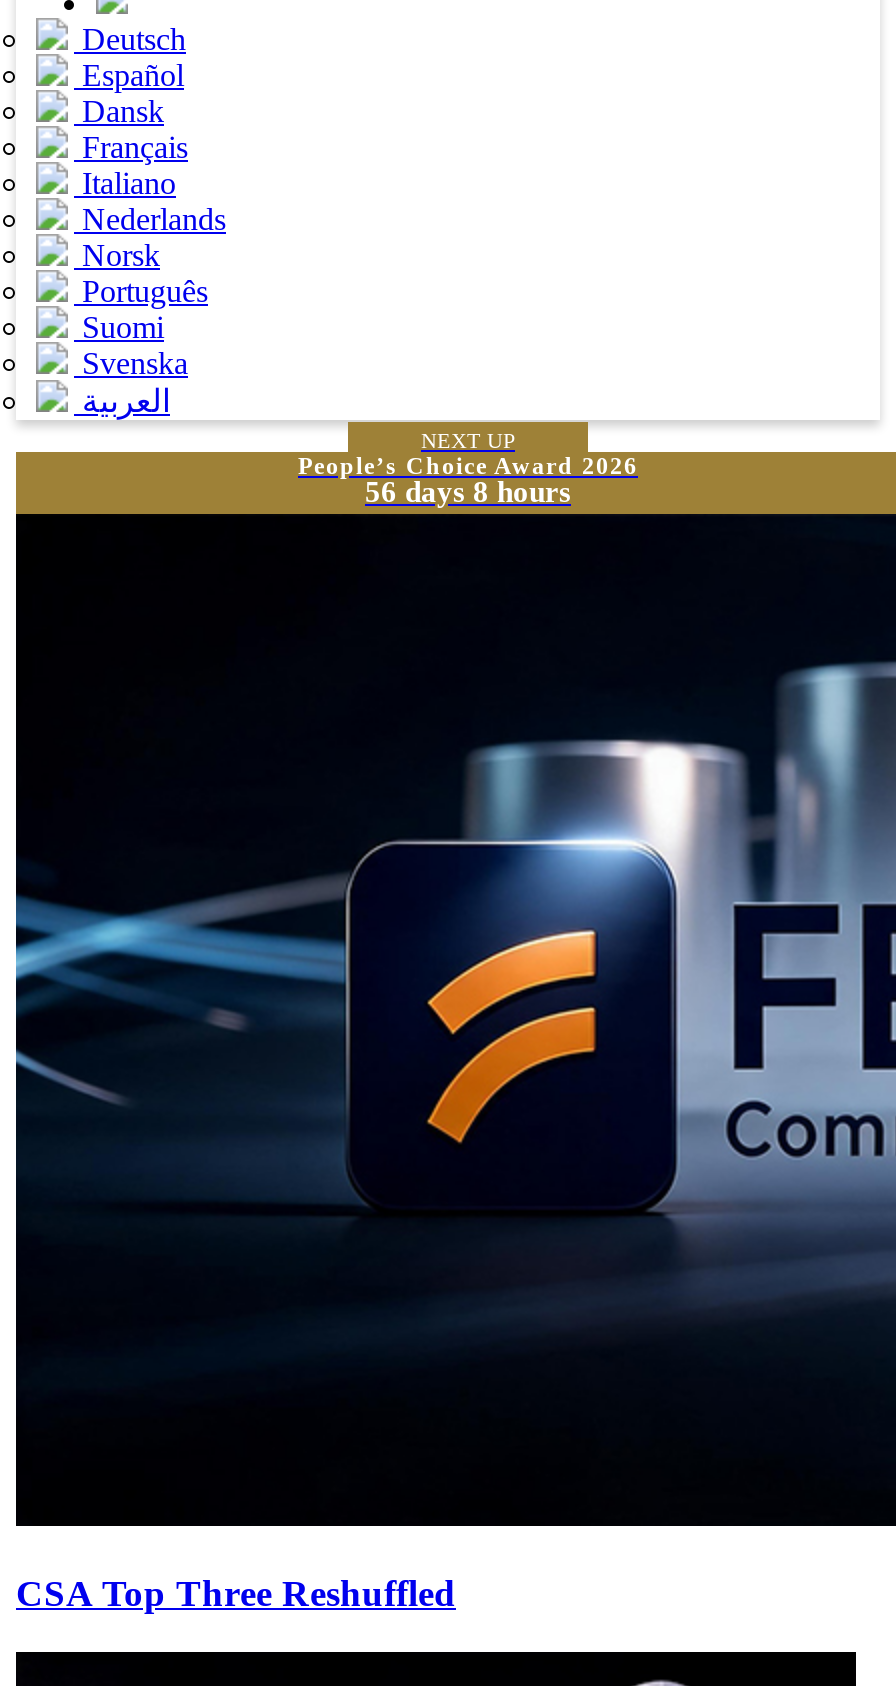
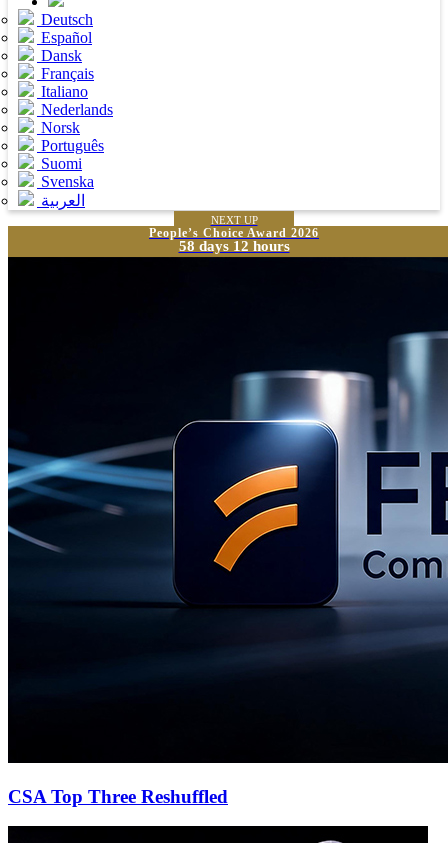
- 56 days 8 hours
+ 58 days 12 hours
